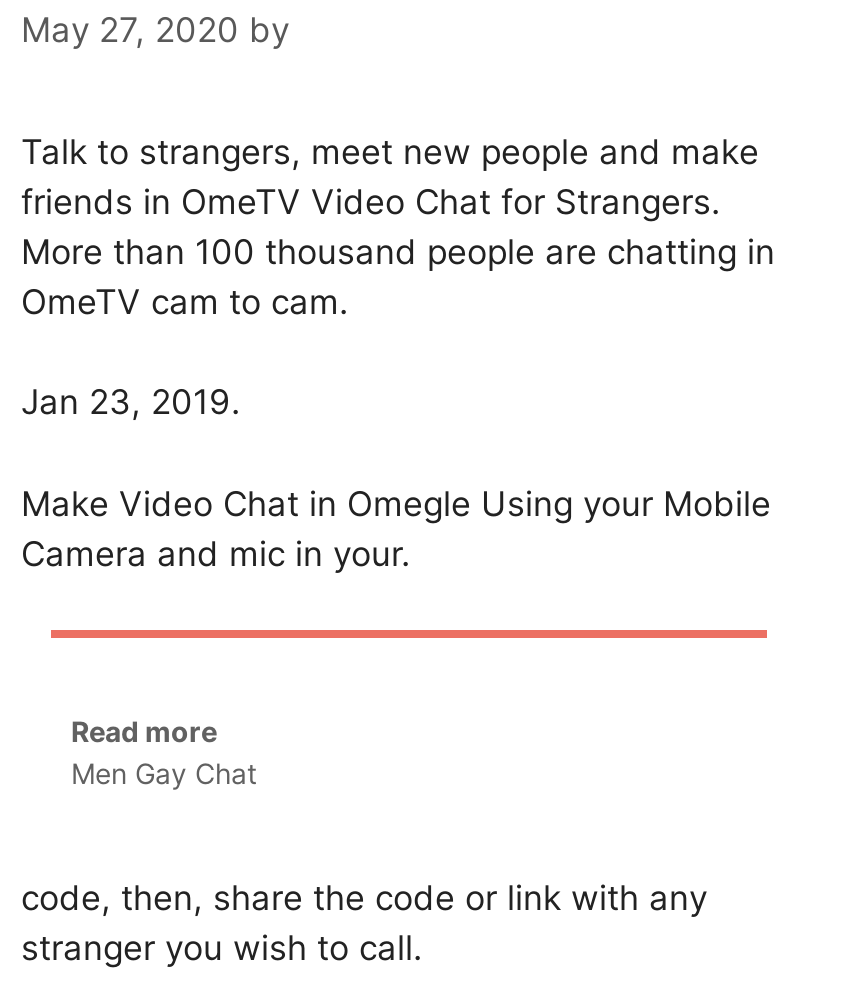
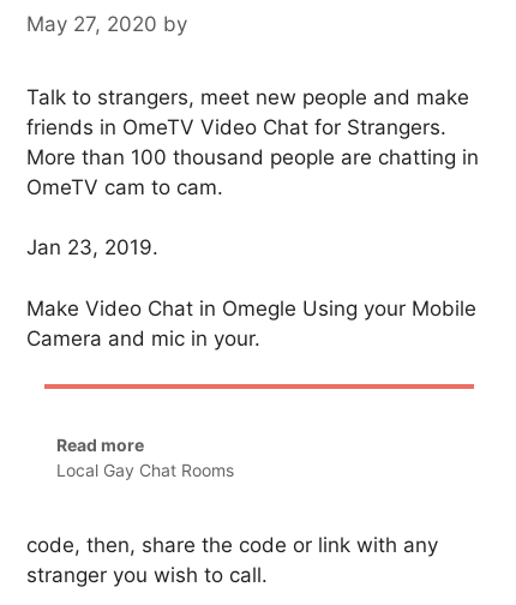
- Men Gay Chat
+ Local Gay Chat Rooms
